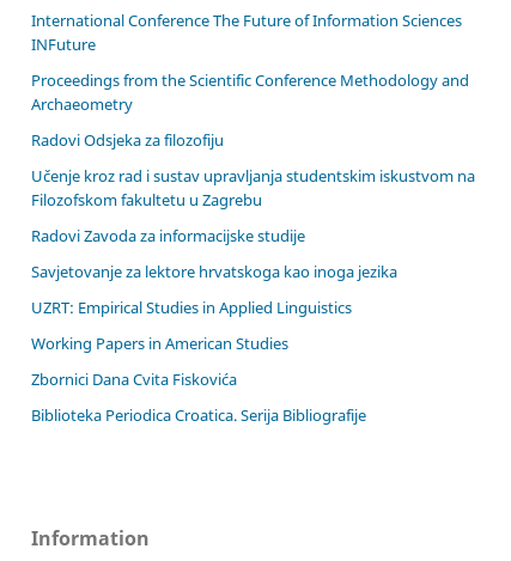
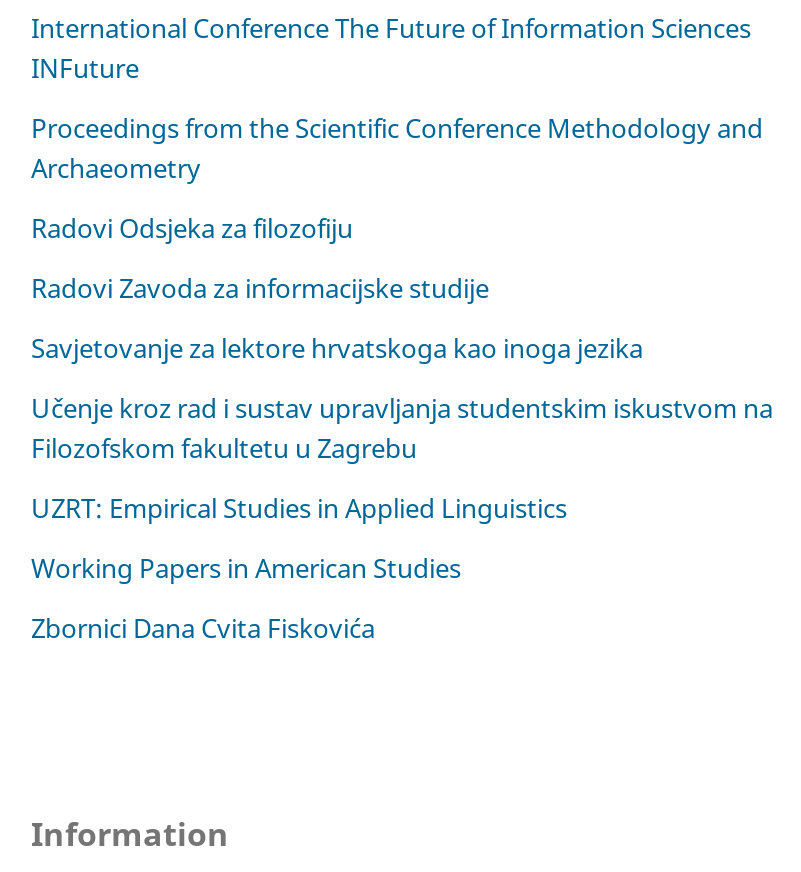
moved down: Učenje kroz rad i sustav upravljanja studentskim iskustvom na | Filozofskom fakultetu u Zagrebu

moved up: Radovi Zavoda za informacijske studije | Savjetovanje za lektore hrvatskoga kao inoga jezika

- Biblioteka Periodica Croatica. Serija Bibliografije
